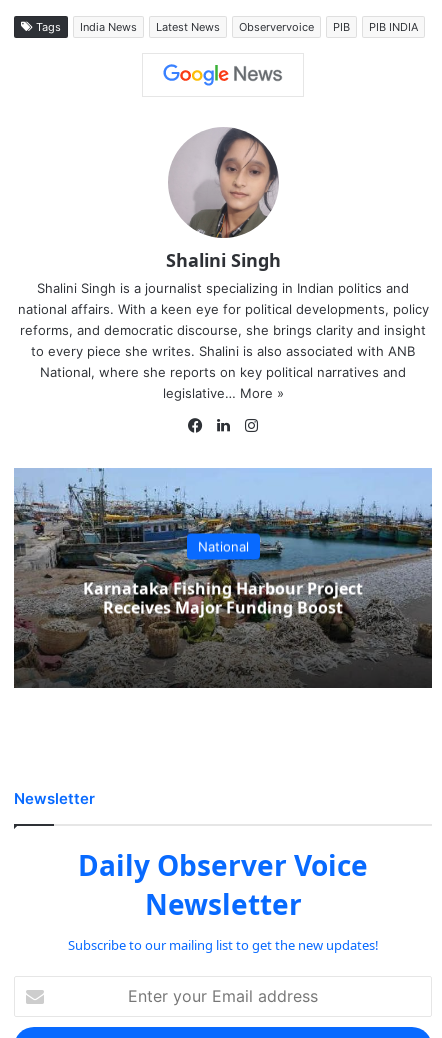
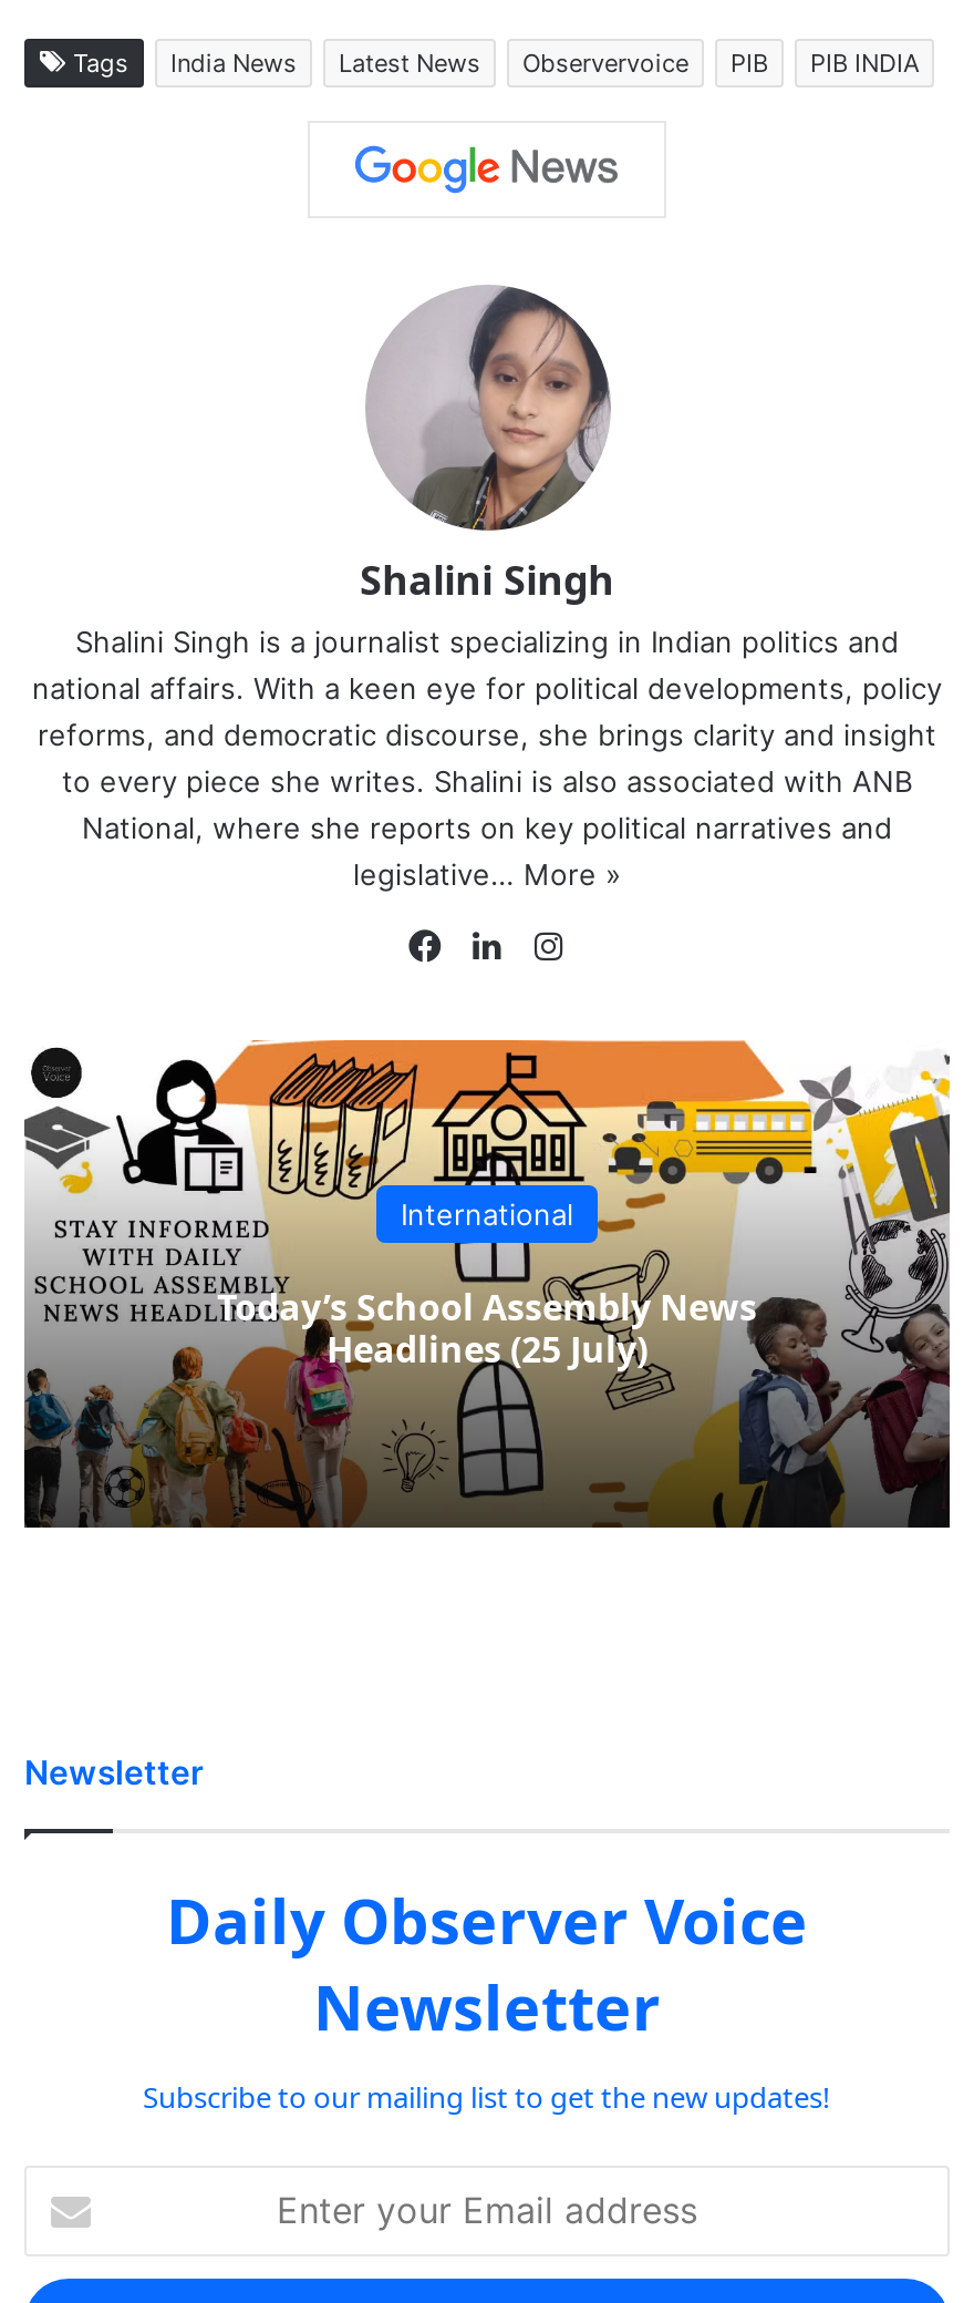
- [image]
- National
+ [image]
+ International

- Karnataka Fishing Harbour Project
- Receives Major Funding Boost
+ Today’s School Assembly News
+ Headlines (25 July)
